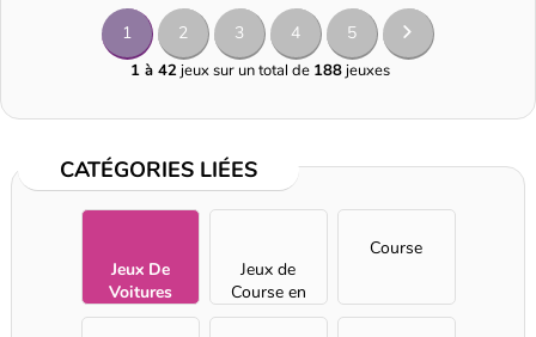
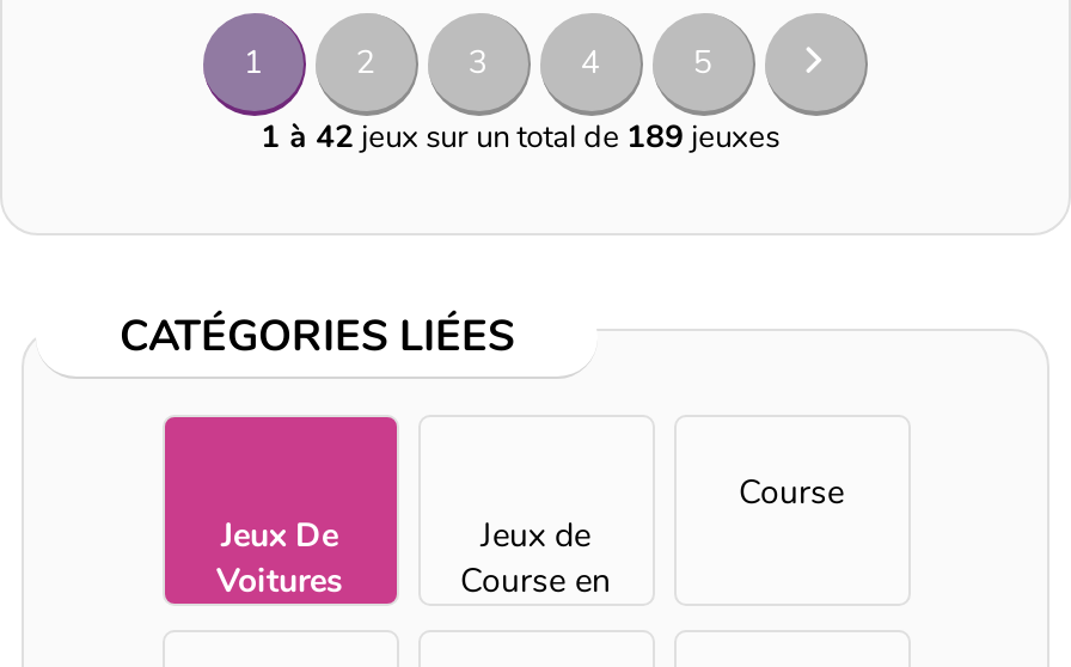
- 1 à 42jeux sur un total de 188 jeuxes
+ 1 à 42jeux sur un total de 189 jeuxes
